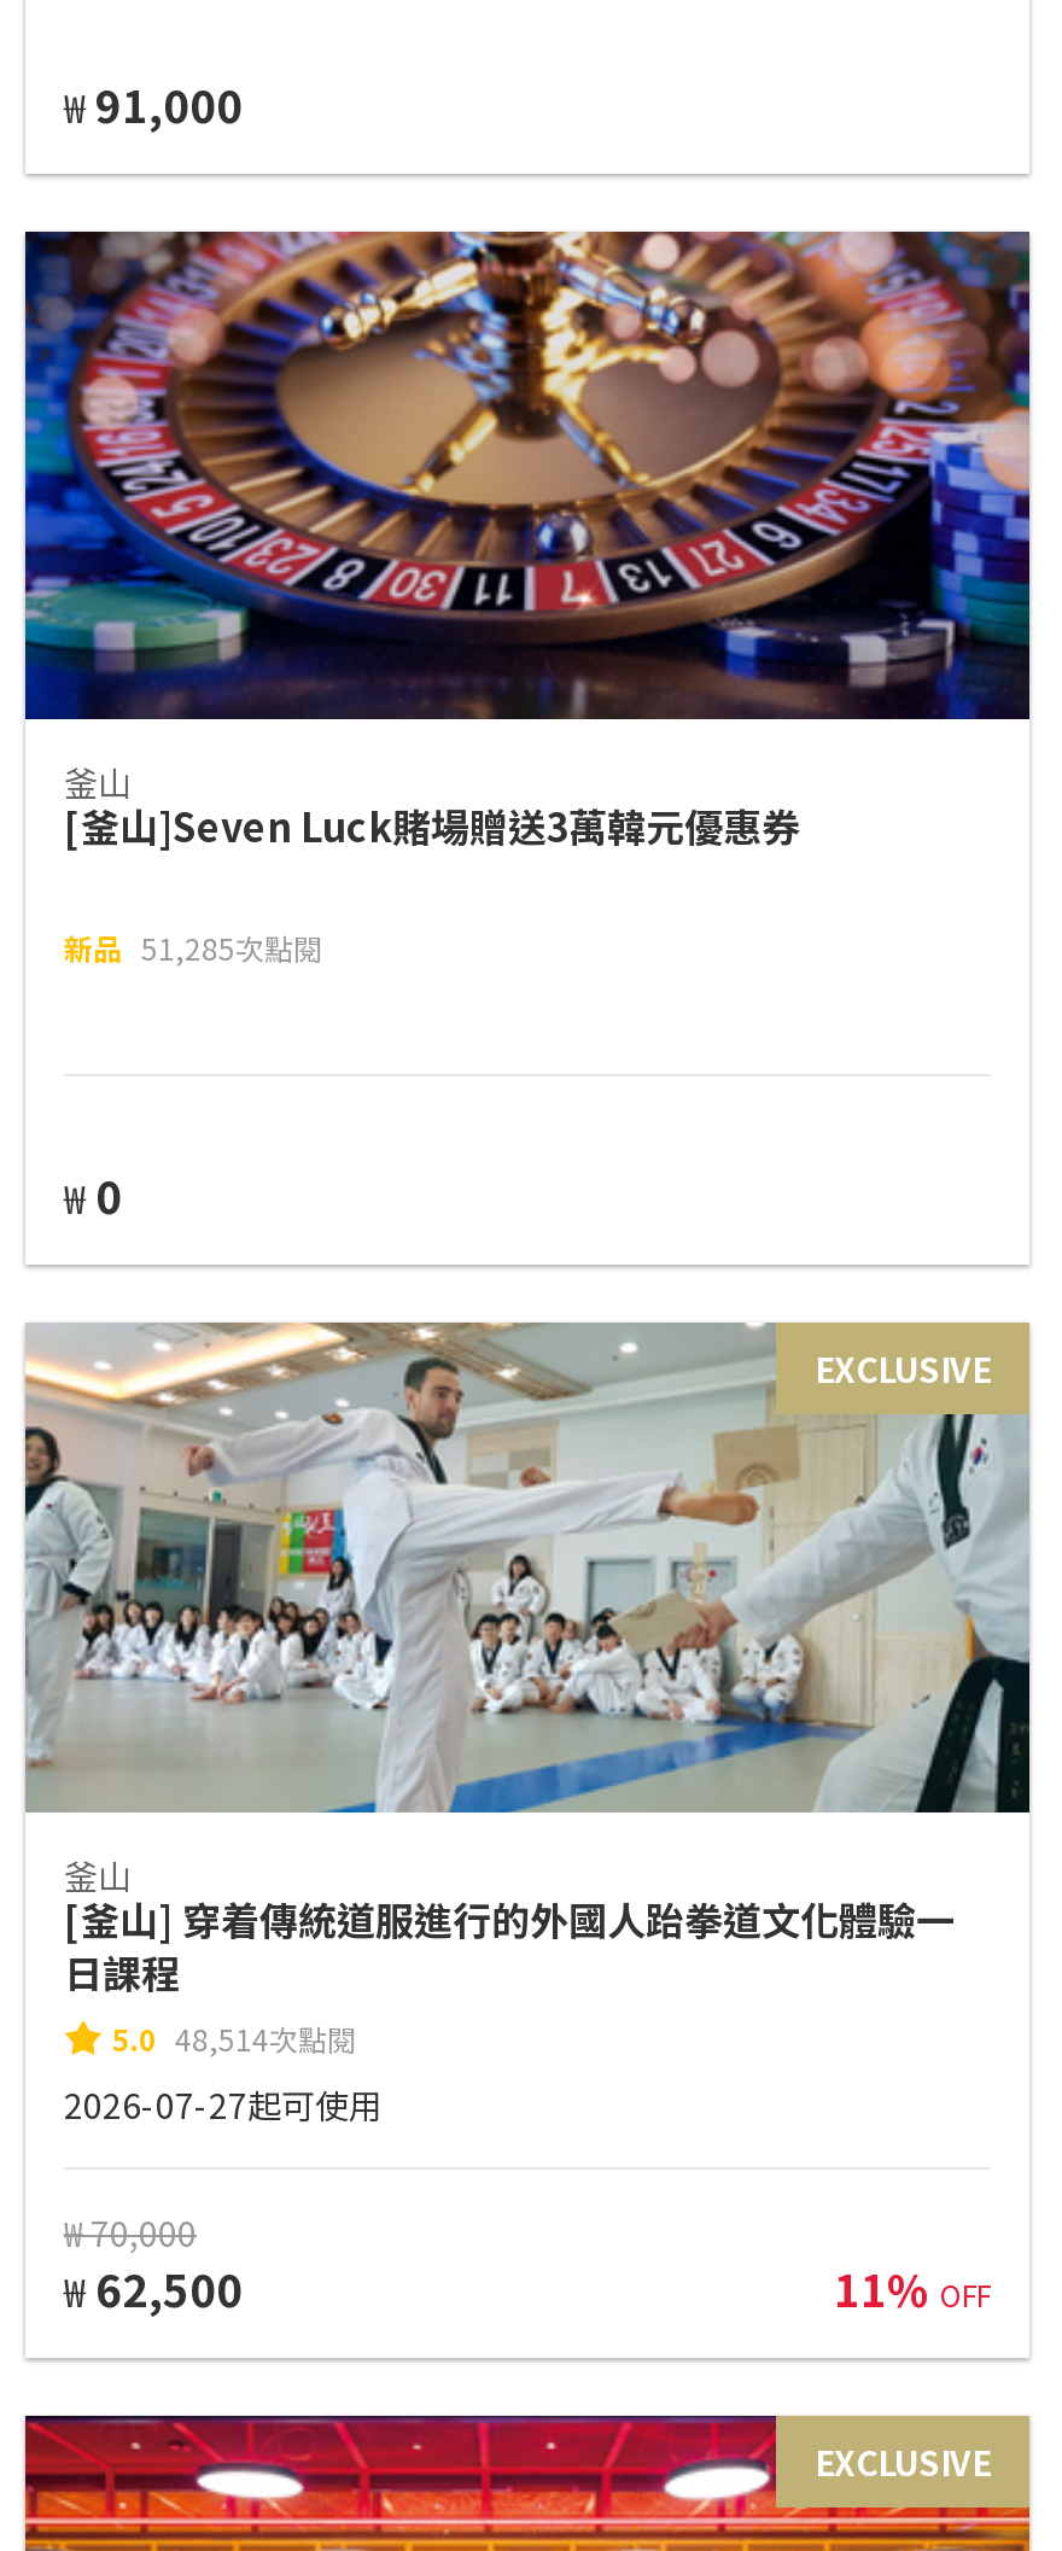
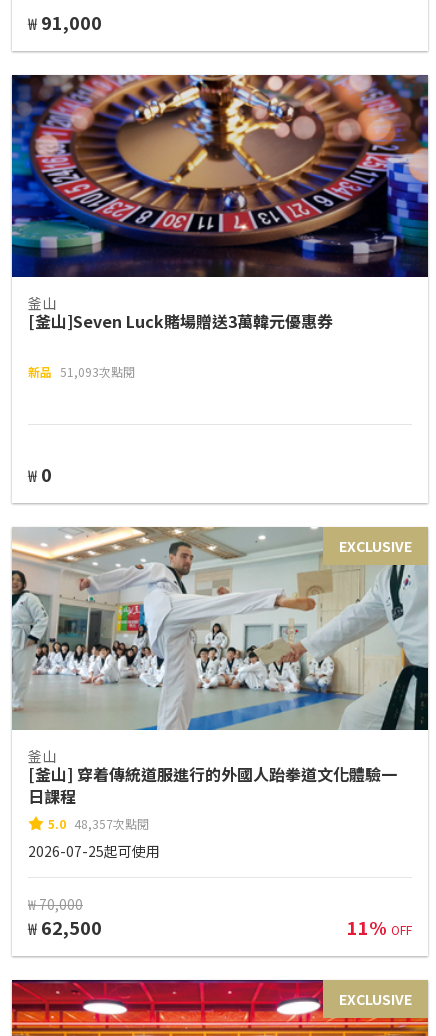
- 新品 51,285次點閱
+ 新品 51,093次點閱

- 5.0 48,514次點閱
+ 5.0 48,357次點閱

- 2026-07-27起可使用
+ 2026-07-25起可使用
